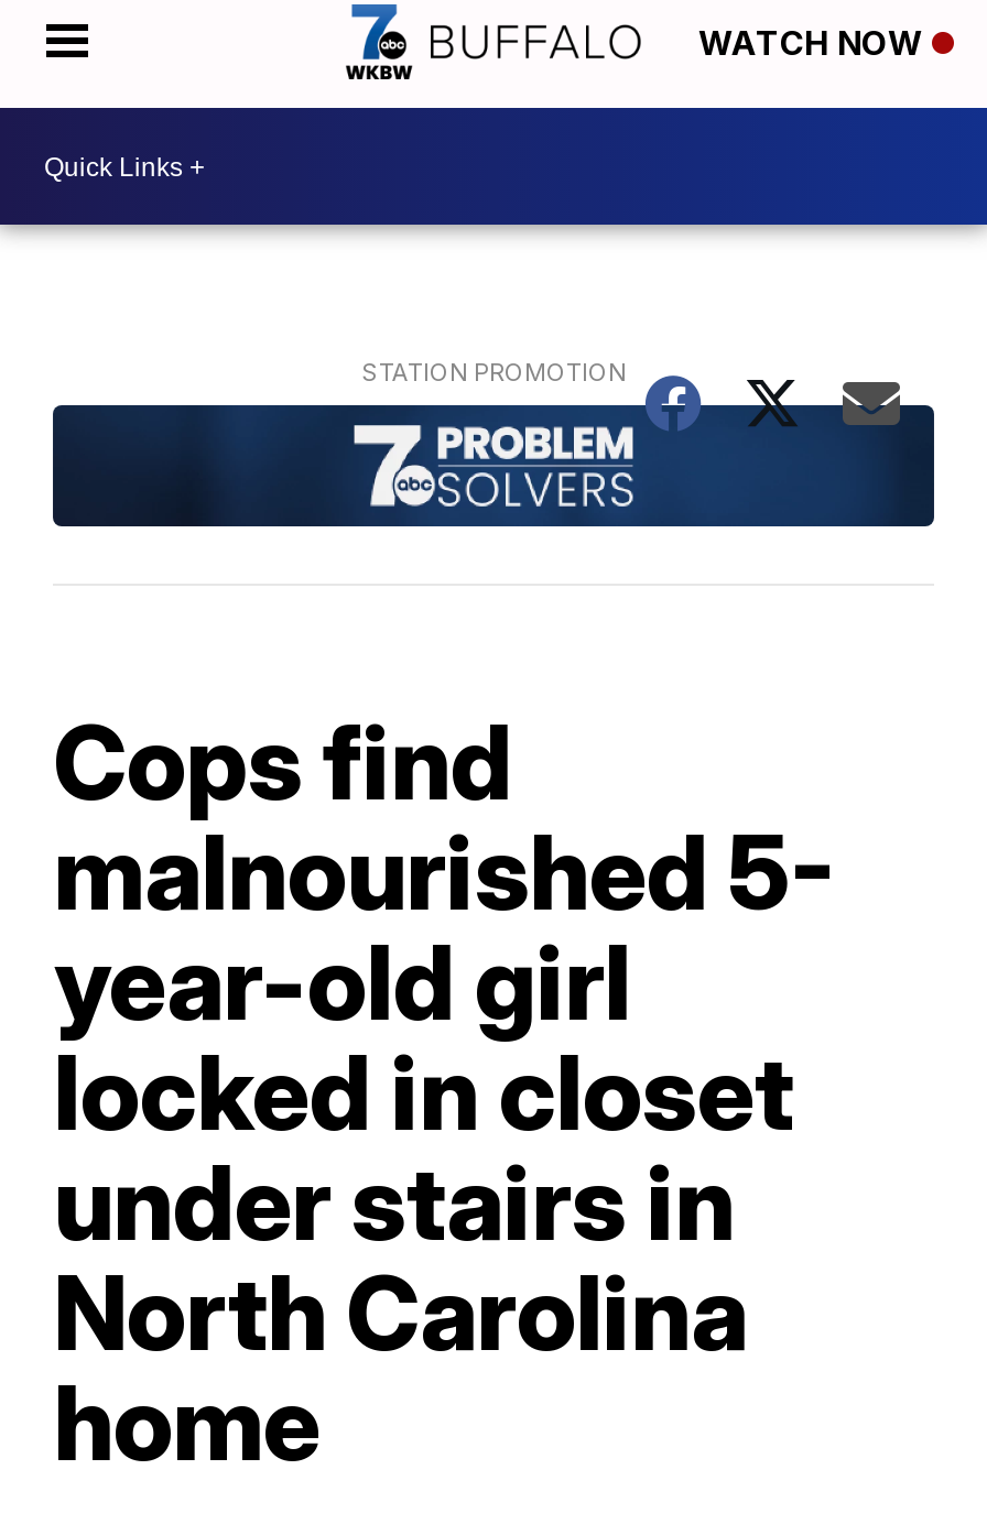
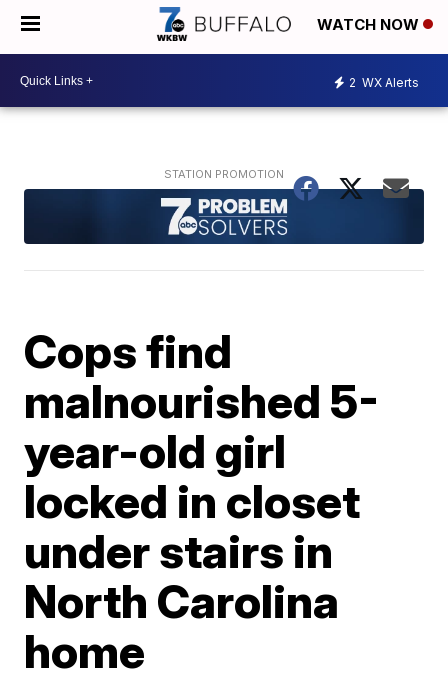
+ 2 WX Alerts
